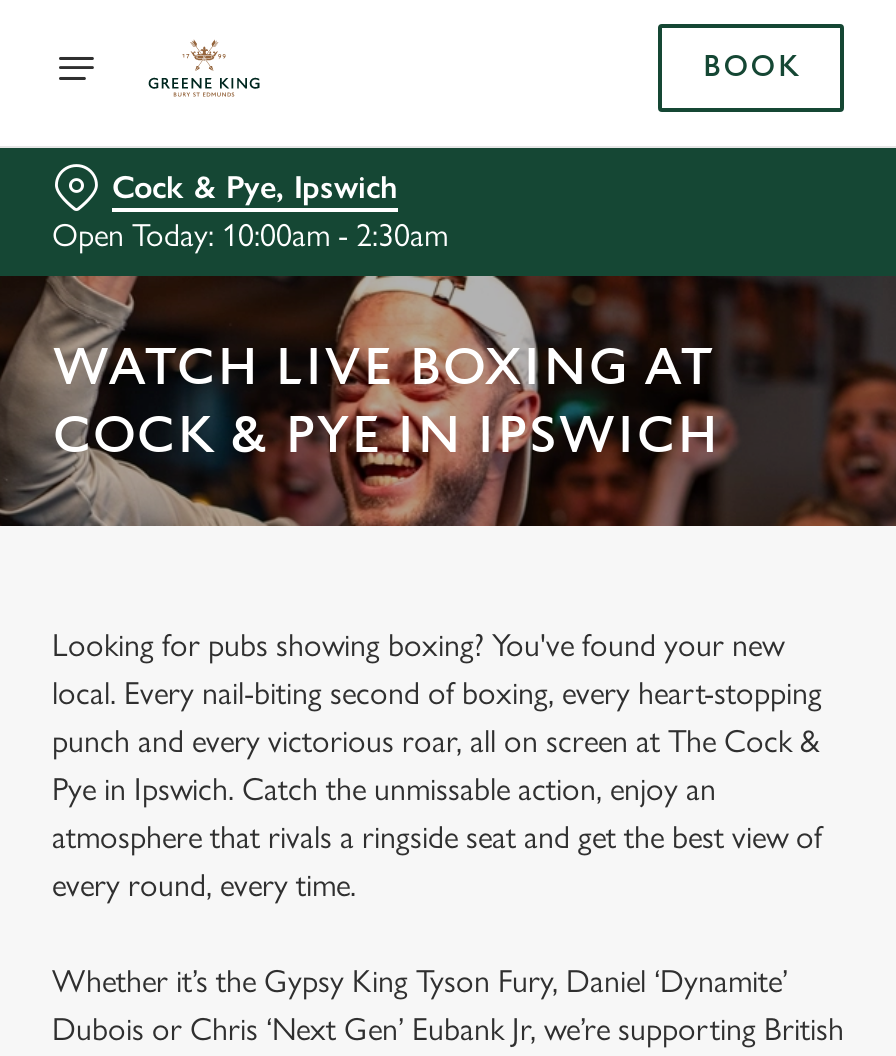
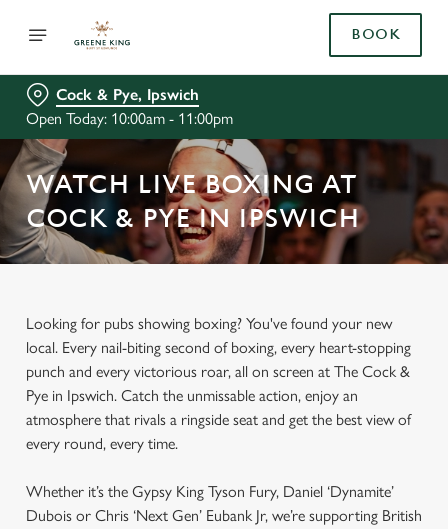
- Open Today: 10:00am - 2:30am
+ Open Today: 10:00am - 11:00pm
